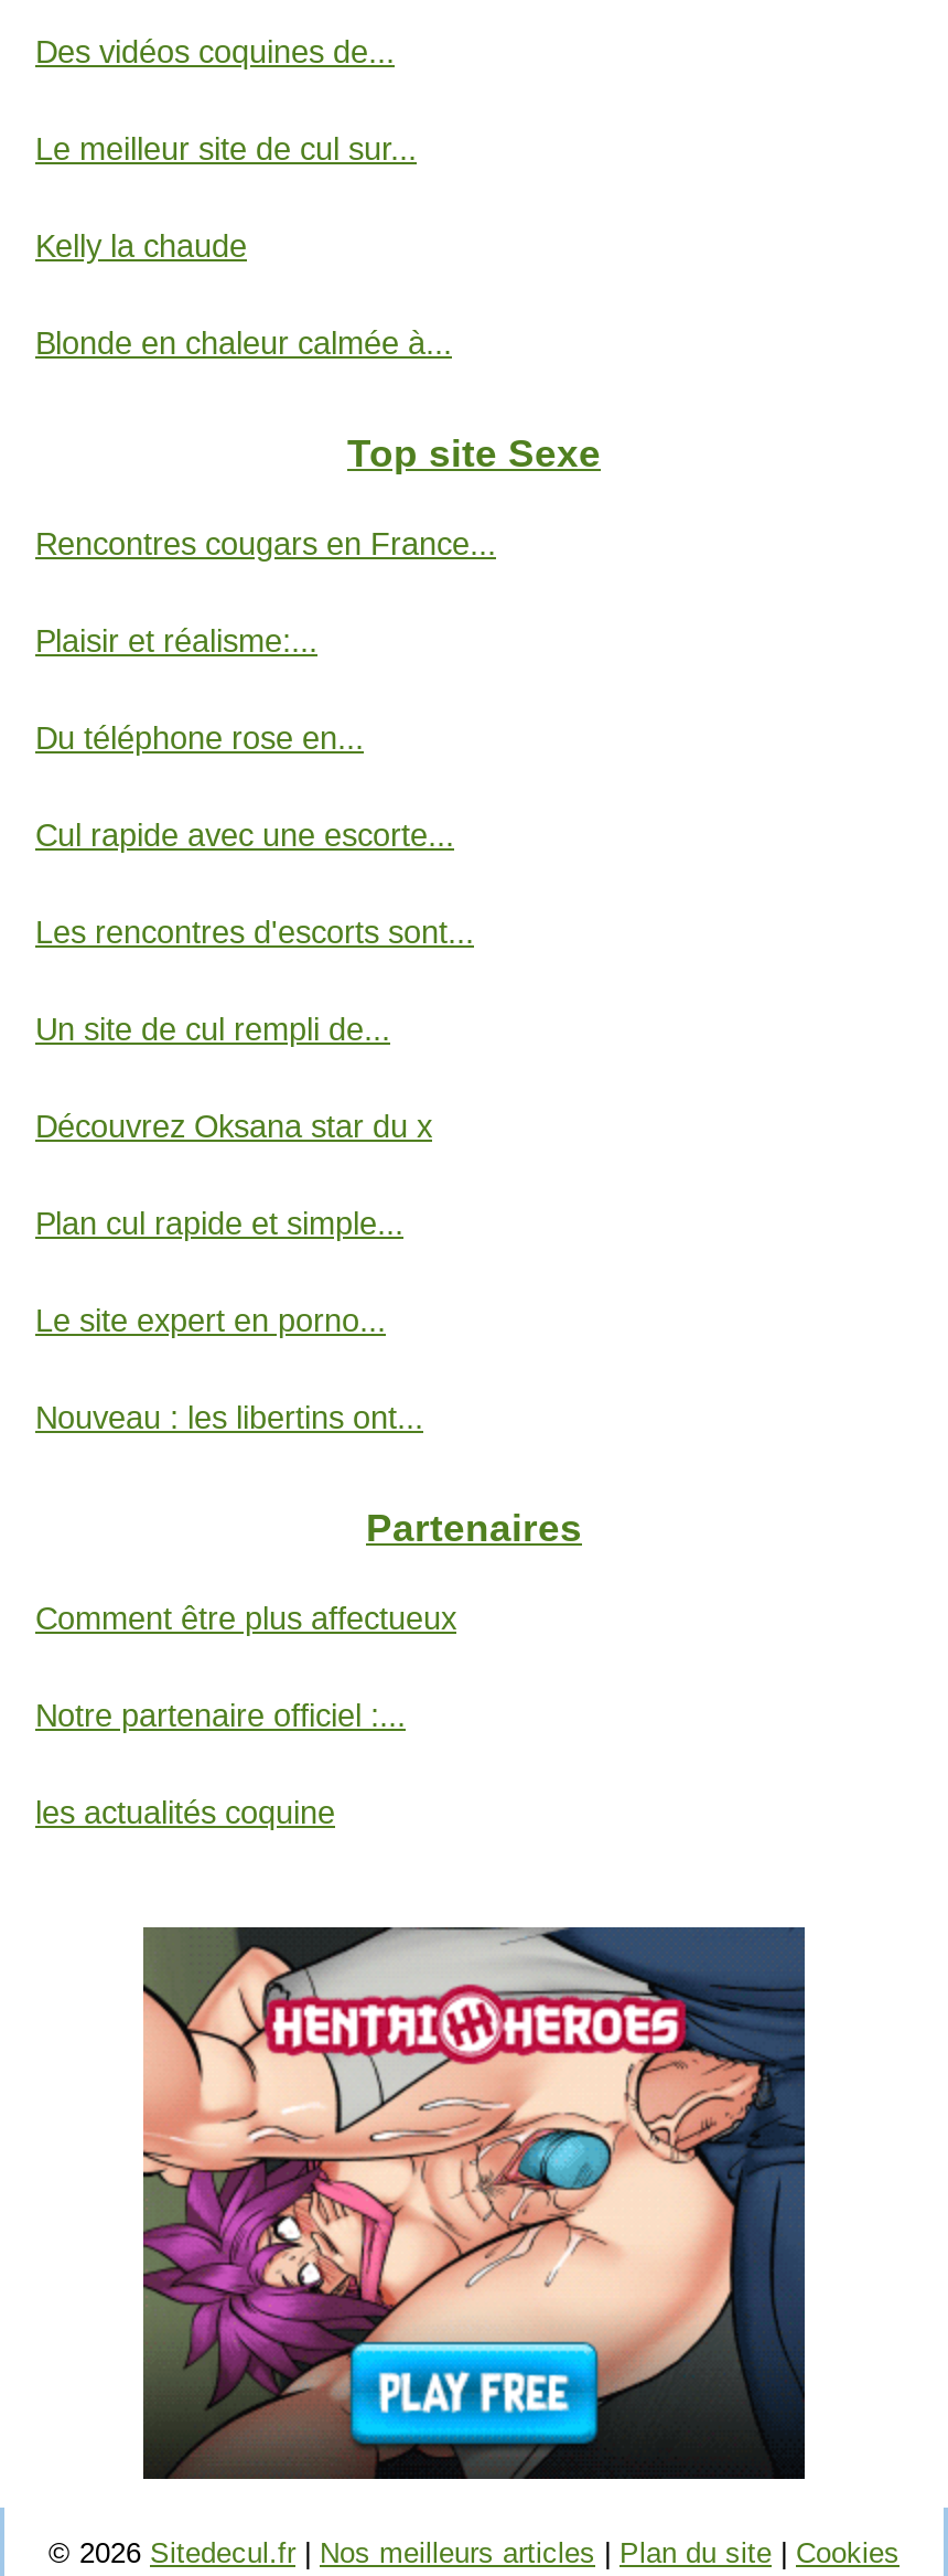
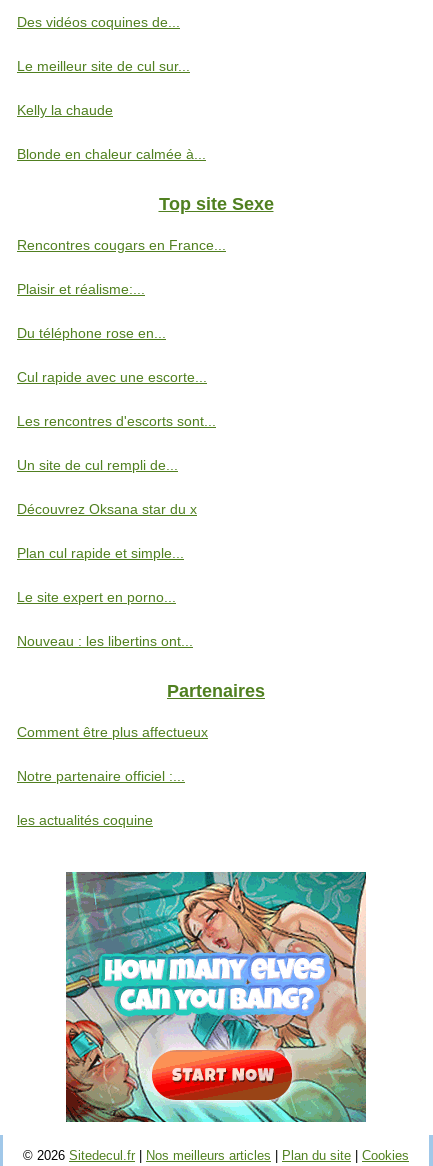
- [image]
+ [image]
